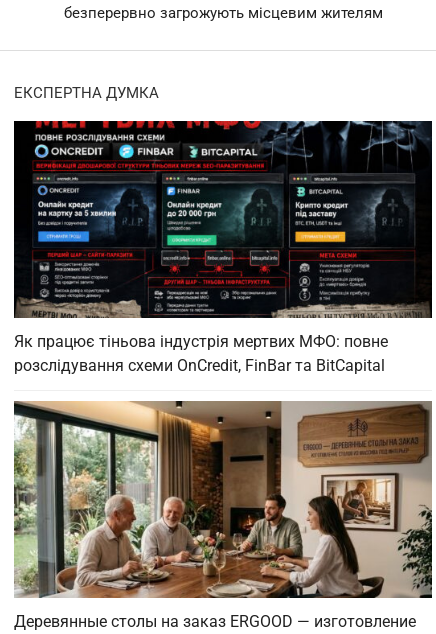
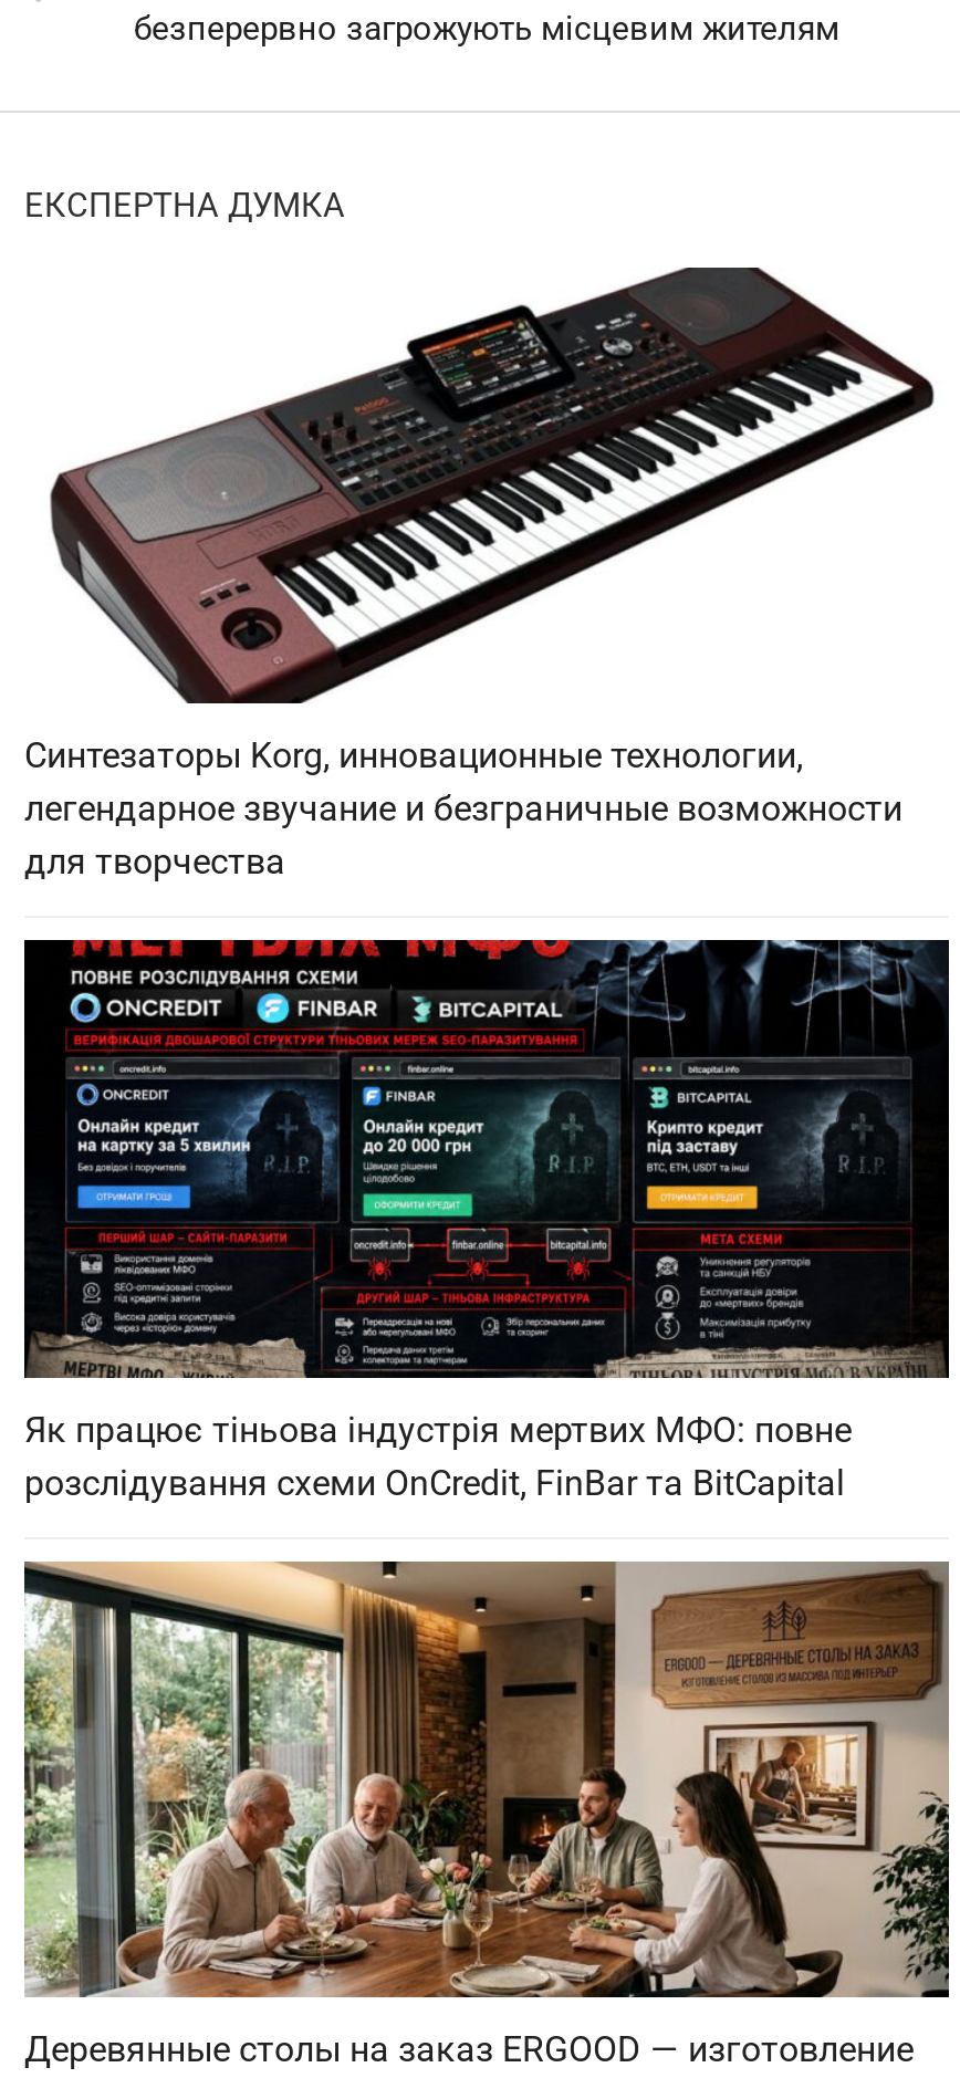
+ [image]
+ Синтезаторы Korg, инновационные технологии,
+ легендарное звучание и безграничные возможности
+ для творчества
